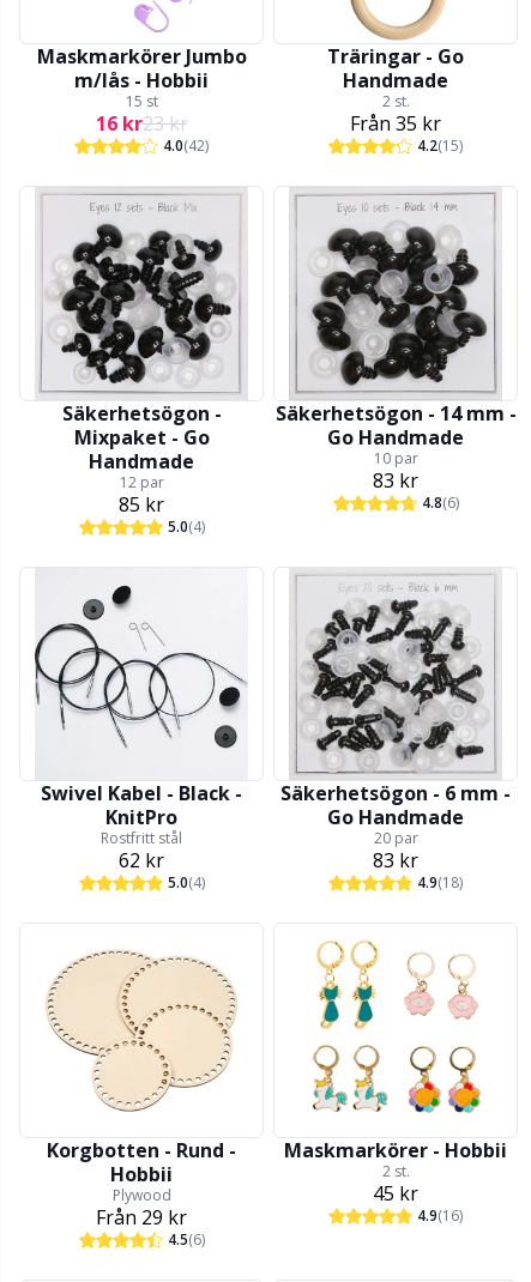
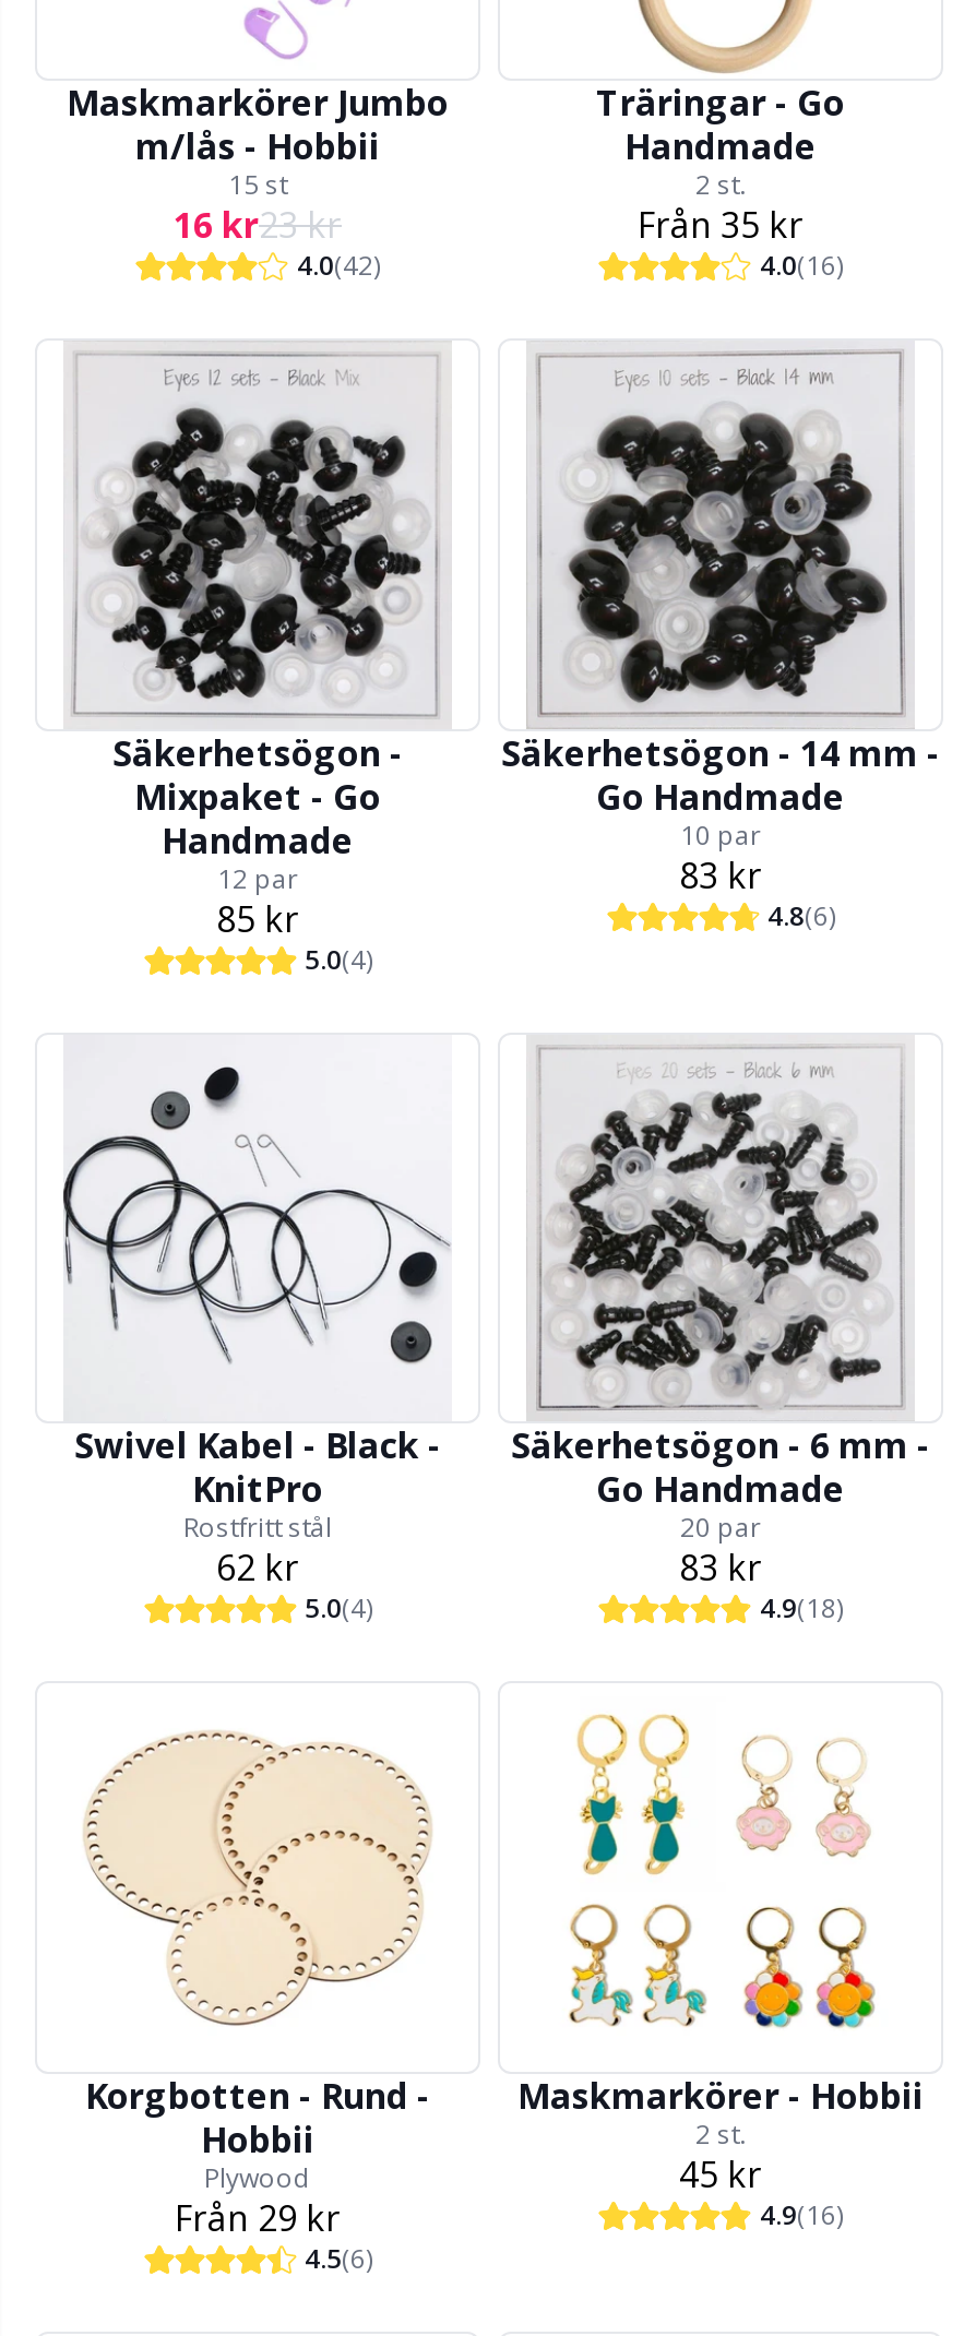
- 4.2(15)
+ 4.0(16)
